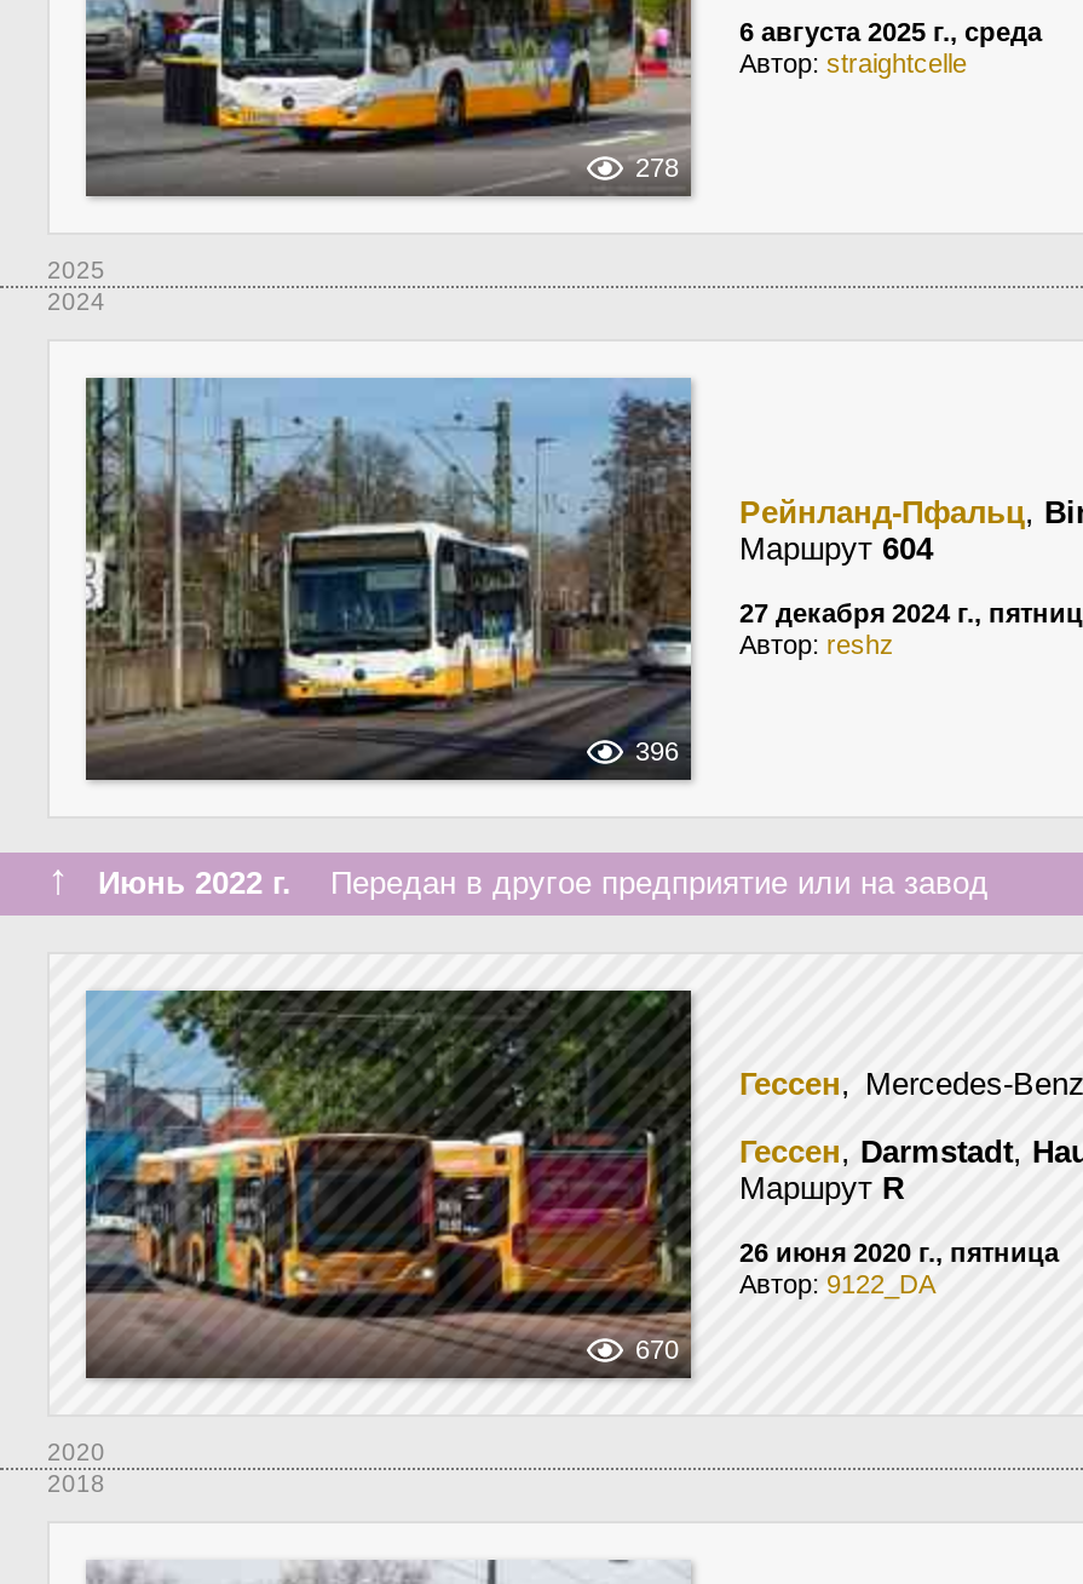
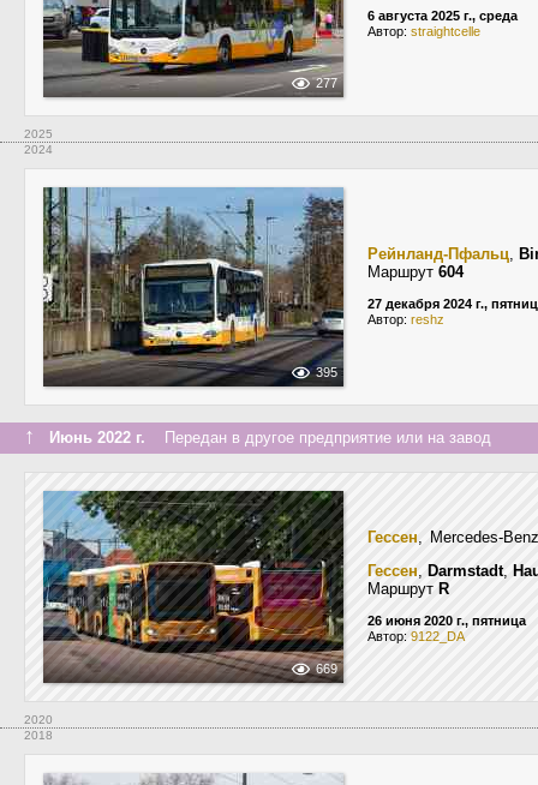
- 278
+ 277

- 396
+ 395

- 670
+ 669
